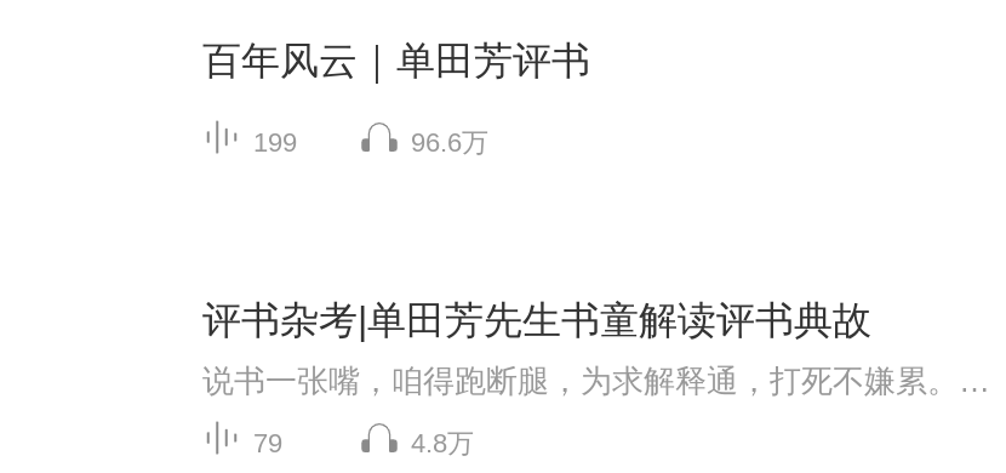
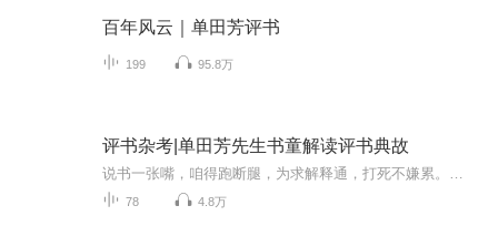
- 96.6万
+ 95.8万

- 79
+ 78
